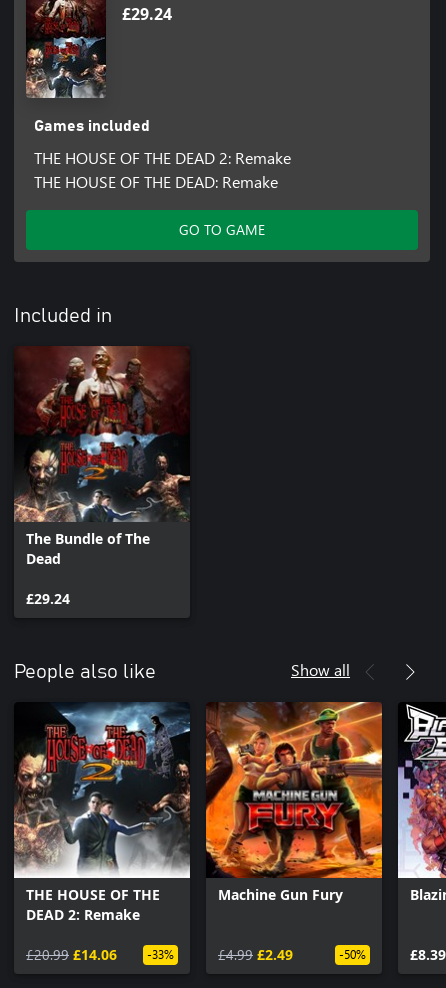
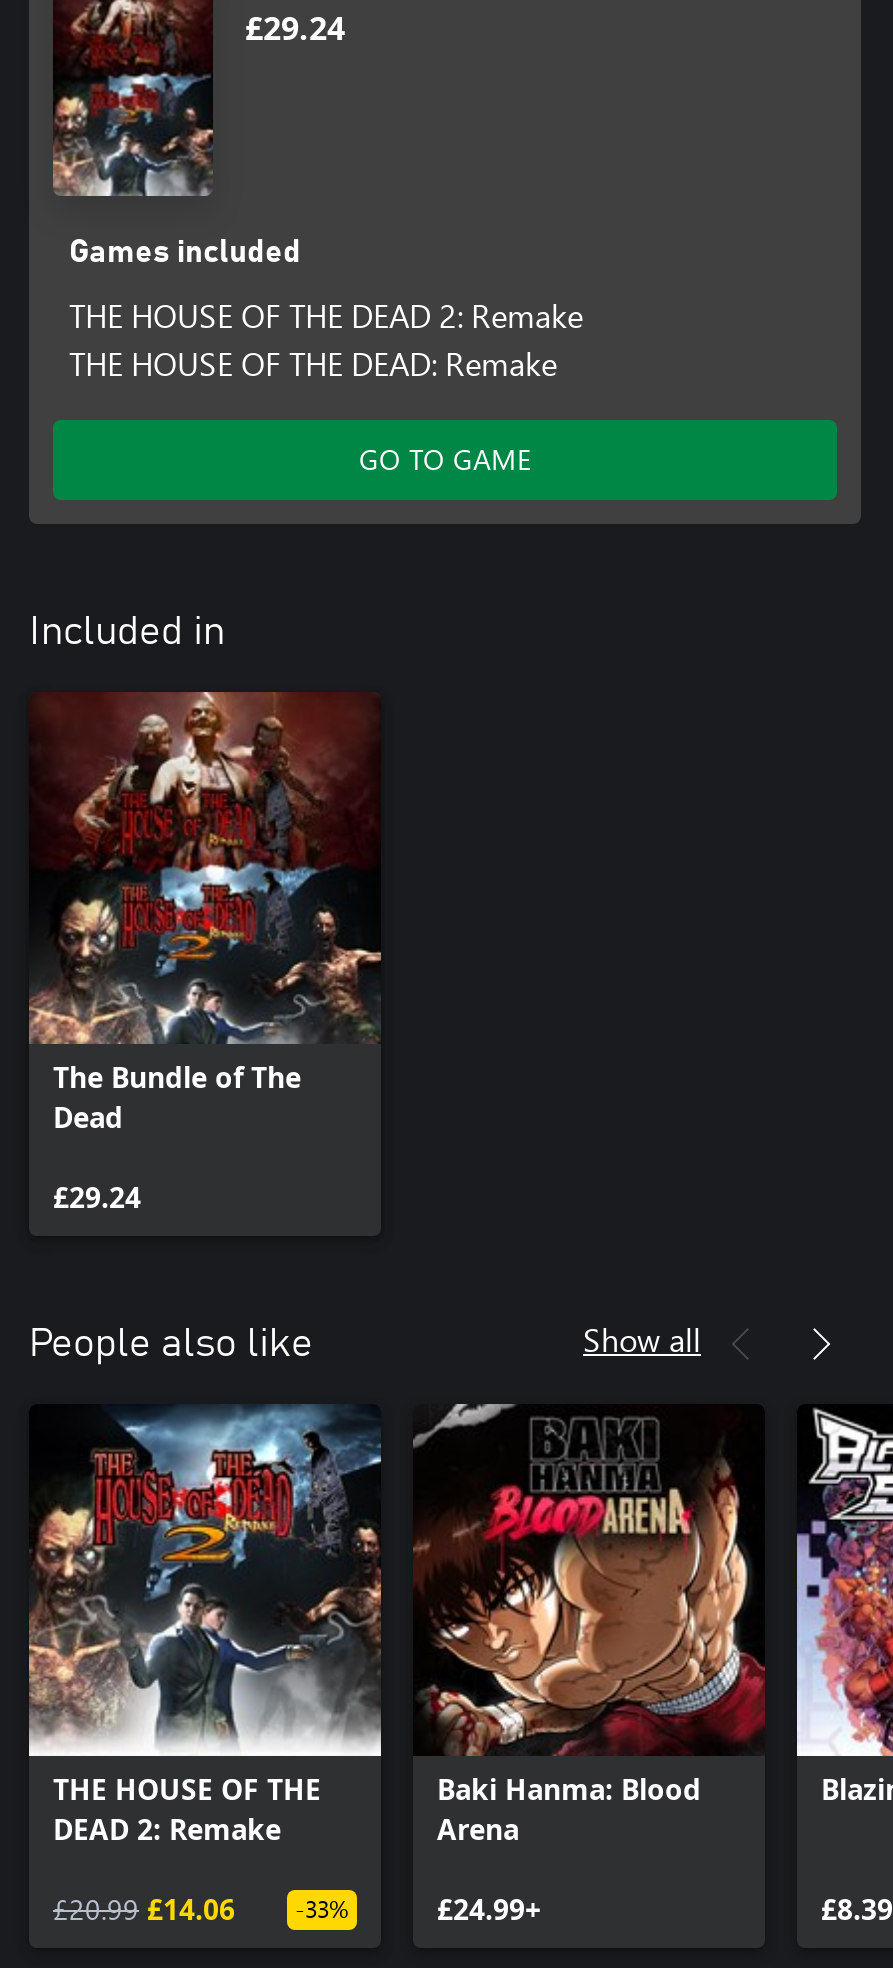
- [image]
- Machine Gun Fury
+ [image]
+ Baki Hanma: Blood
+ Arena

- £4.99 £2.49
- -50%
+ £24.99+
